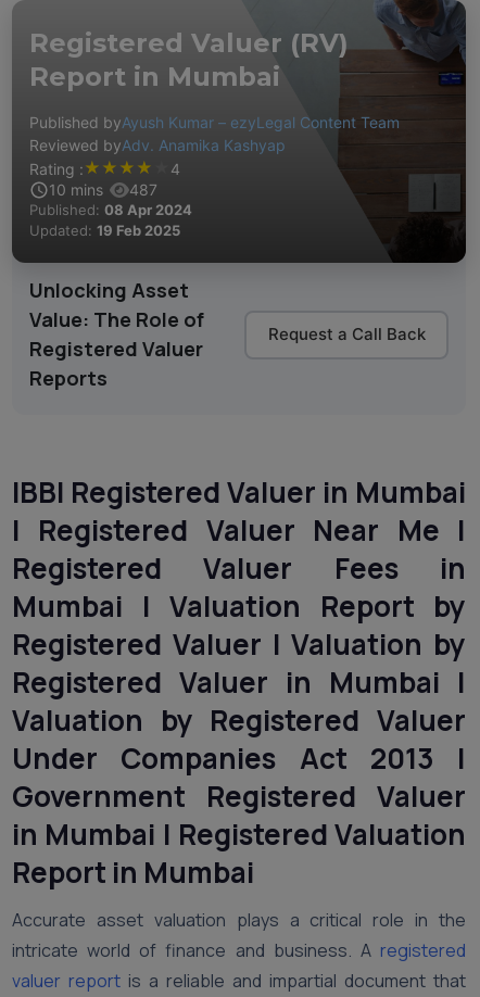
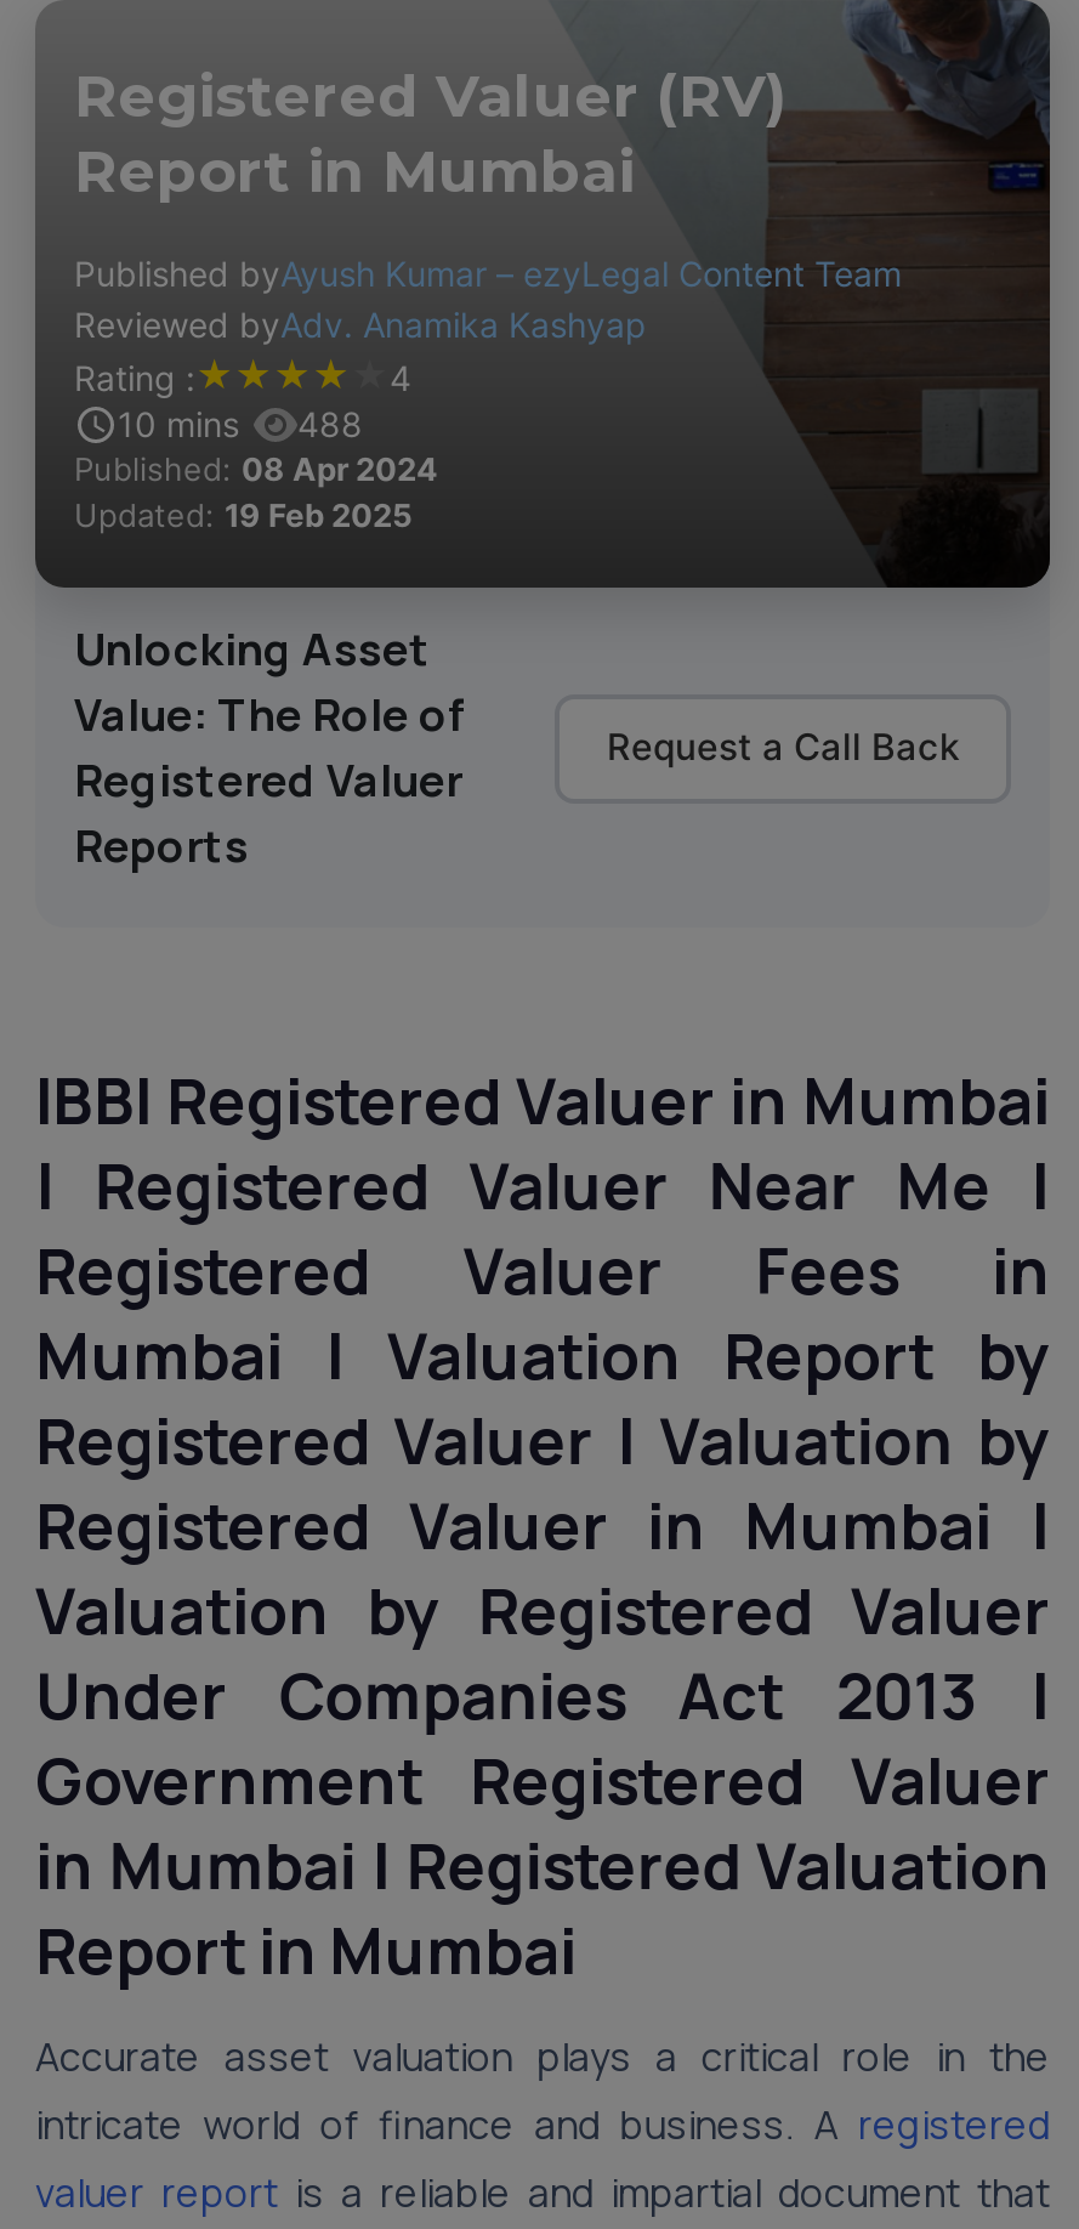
- 10 mins 487
+ 10 mins 488
